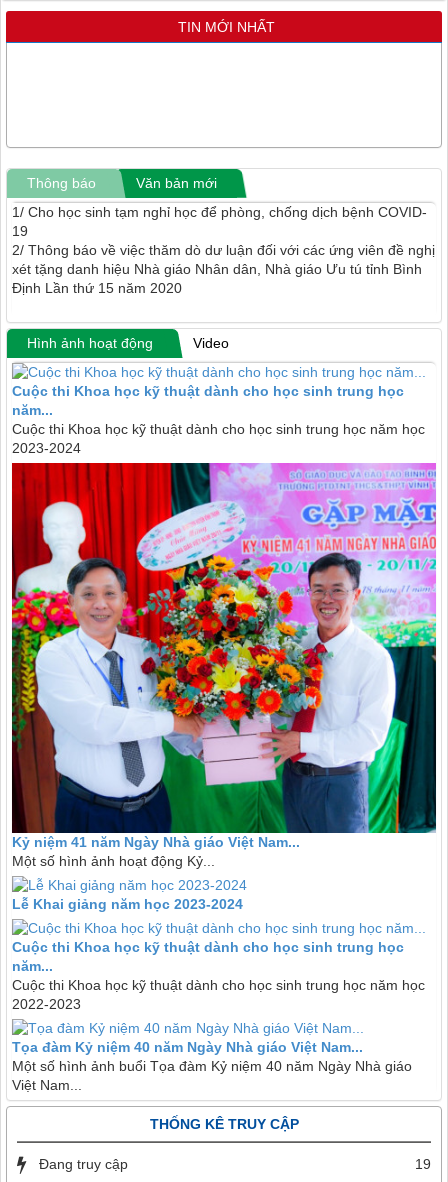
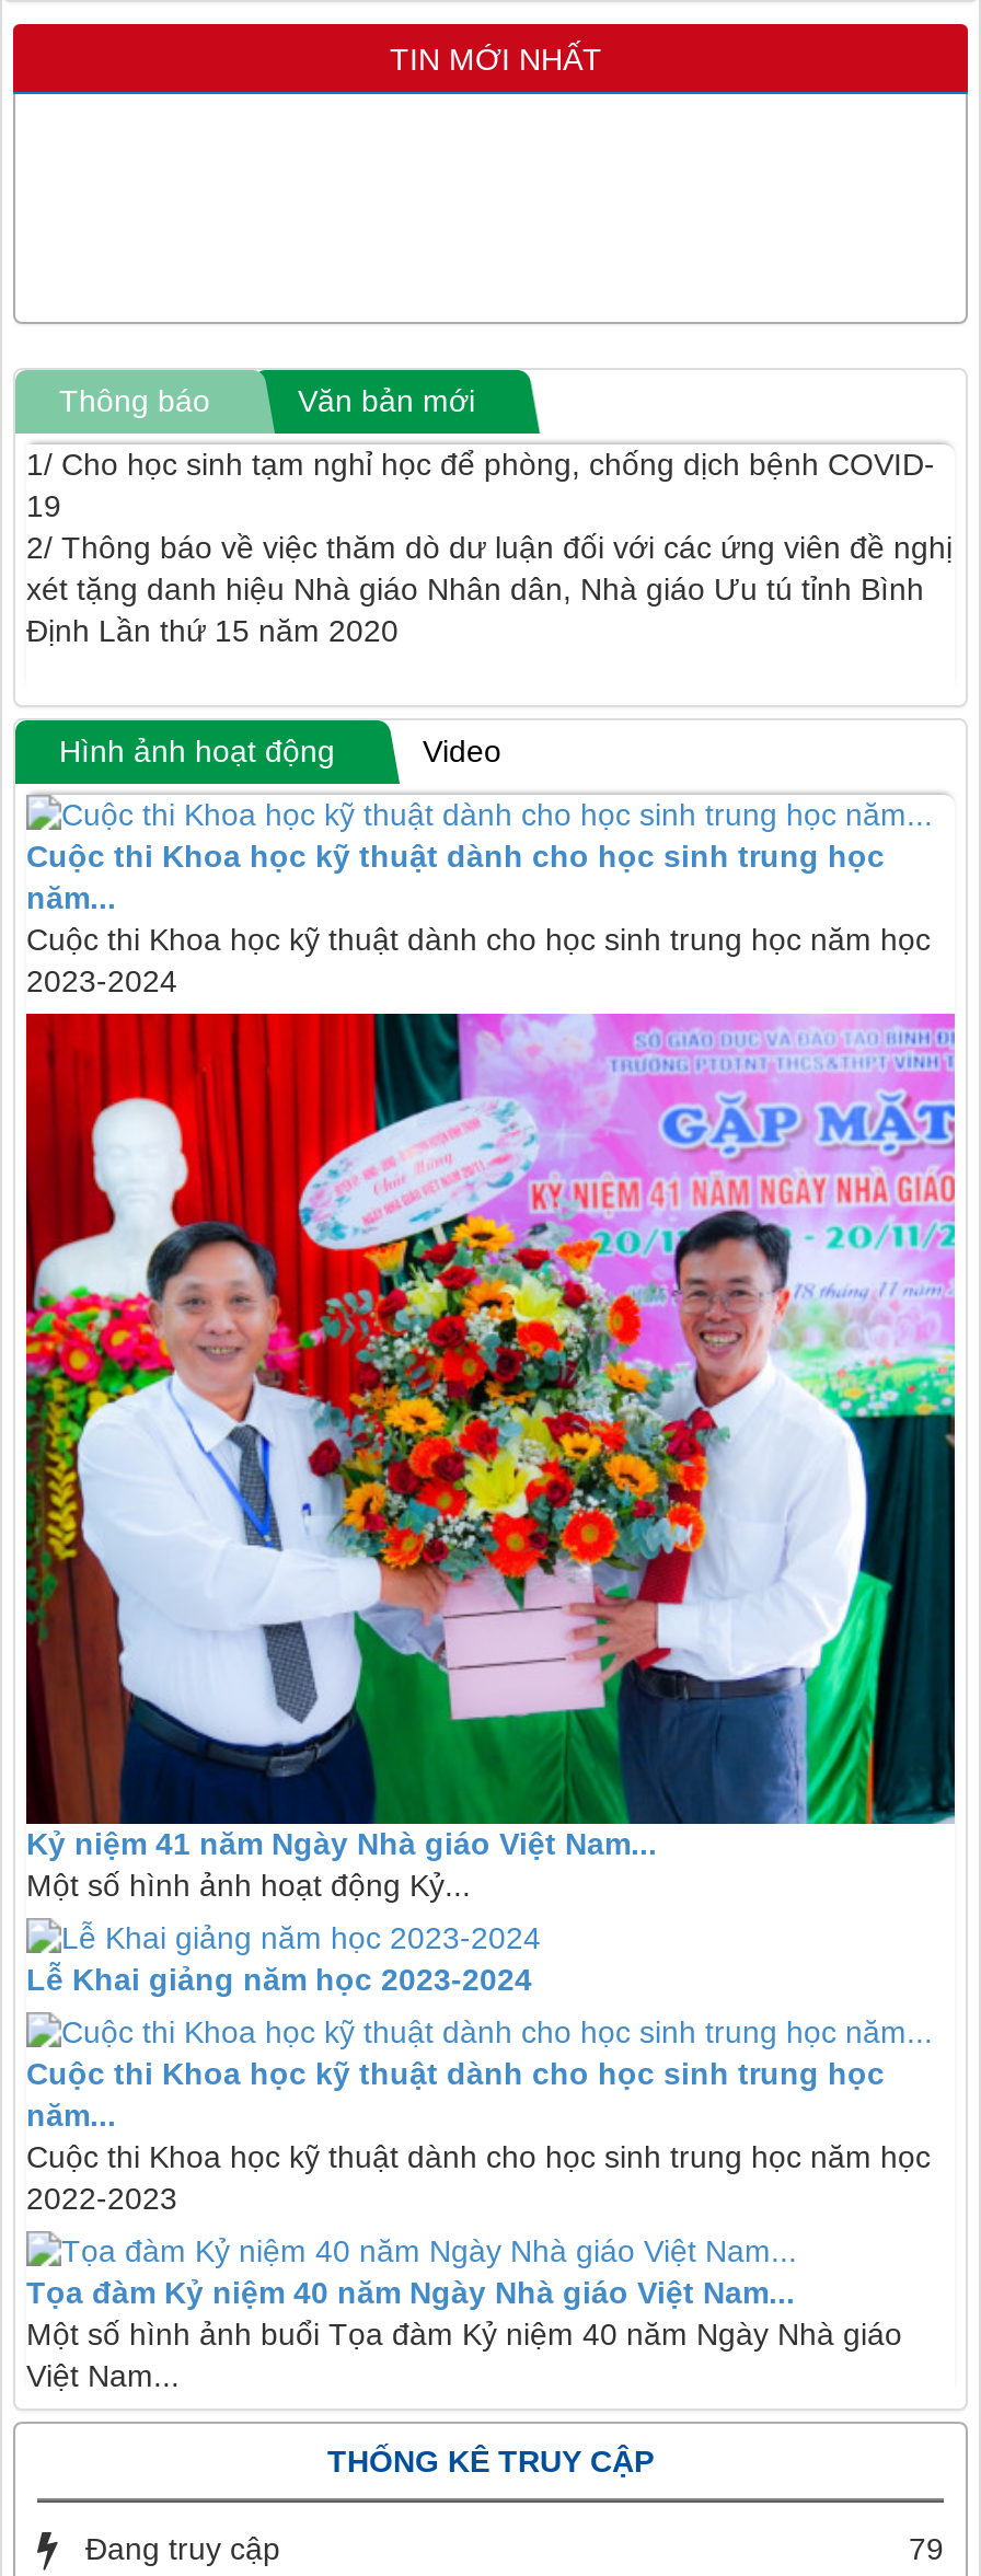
- 19
+ 79
